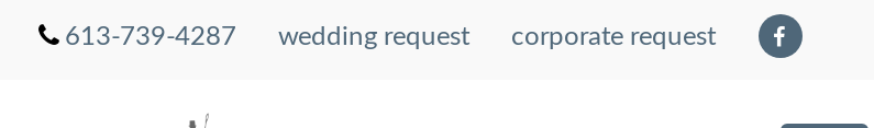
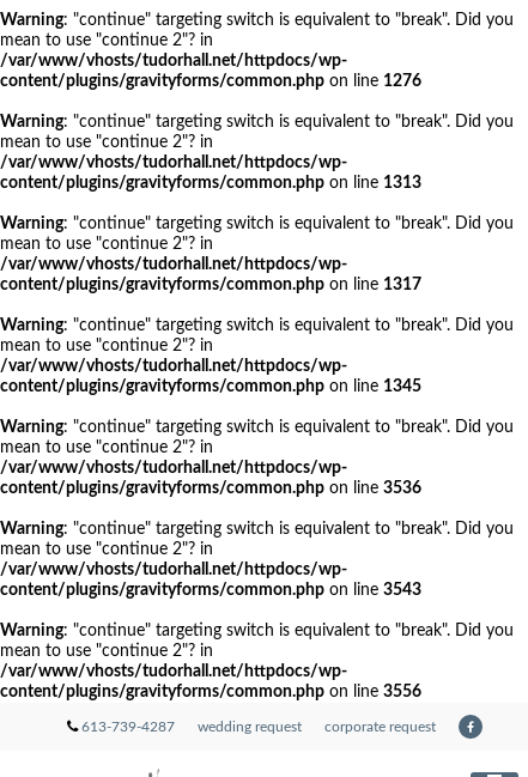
+ Warning: "continue" targeting switch is equivalent to "break". Did you
+ mean to use "continue 2"? in
+ /var/www/vhosts/tudorhall.net/httpdocs/wp-
+ content/plugins/gravityforms/common.php on line 1276
+ Warning: "continue" targeting switch is equivalent to "break". Did you
+ mean to use "continue 2"? in
+ /var/www/vhosts/tudorhall.net/httpdocs/wp-
+ content/plugins/gravityforms/common.php on line 1313
+ Warning: "continue" targeting switch is equivalent to "break". Did you
+ mean to use "continue 2"? in
+ /var/www/vhosts/tudorhall.net/httpdocs/wp-
+ content/plugins/gravityforms/common.php on line 1317
+ Warning: "continue" targeting switch is equivalent to "break". Did you
+ mean to use "continue 2"? in
+ /var/www/vhosts/tudorhall.net/httpdocs/wp-
+ content/plugins/gravityforms/common.php on line 1345
+ Warning: "continue" targeting switch is equivalent to "break". Did you
+ mean to use "continue 2"? in
+ /var/www/vhosts/tudorhall.net/httpdocs/wp-
+ content/plugins/gravityforms/common.php on line 3536
+ Warning: "continue" targeting switch is equivalent to "break". Did you
+ mean to use "continue 2"? in
+ /var/www/vhosts/tudorhall.net/httpdocs/wp-
+ content/plugins/gravityforms/common.php on line 3543
+ Warning: "continue" targeting switch is equivalent to "break". Did you
+ mean to use "continue 2"? in
+ /var/www/vhosts/tudorhall.net/httpdocs/wp-
+ content/plugins/gravityforms/common.php on line 3556
